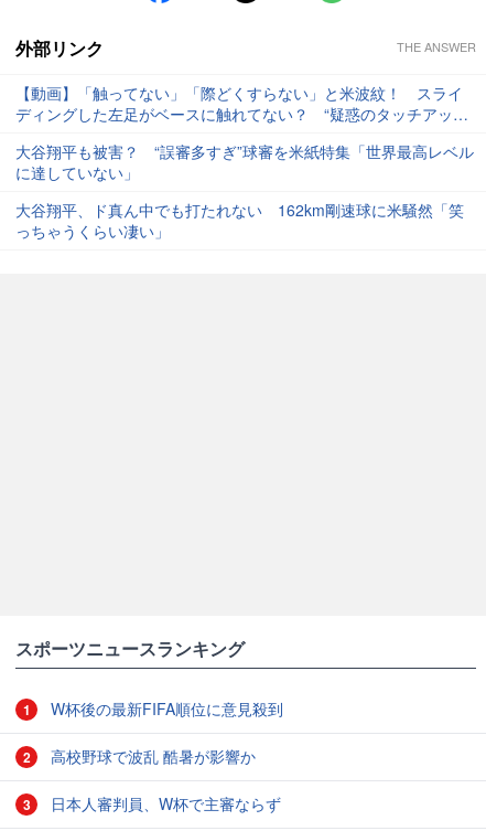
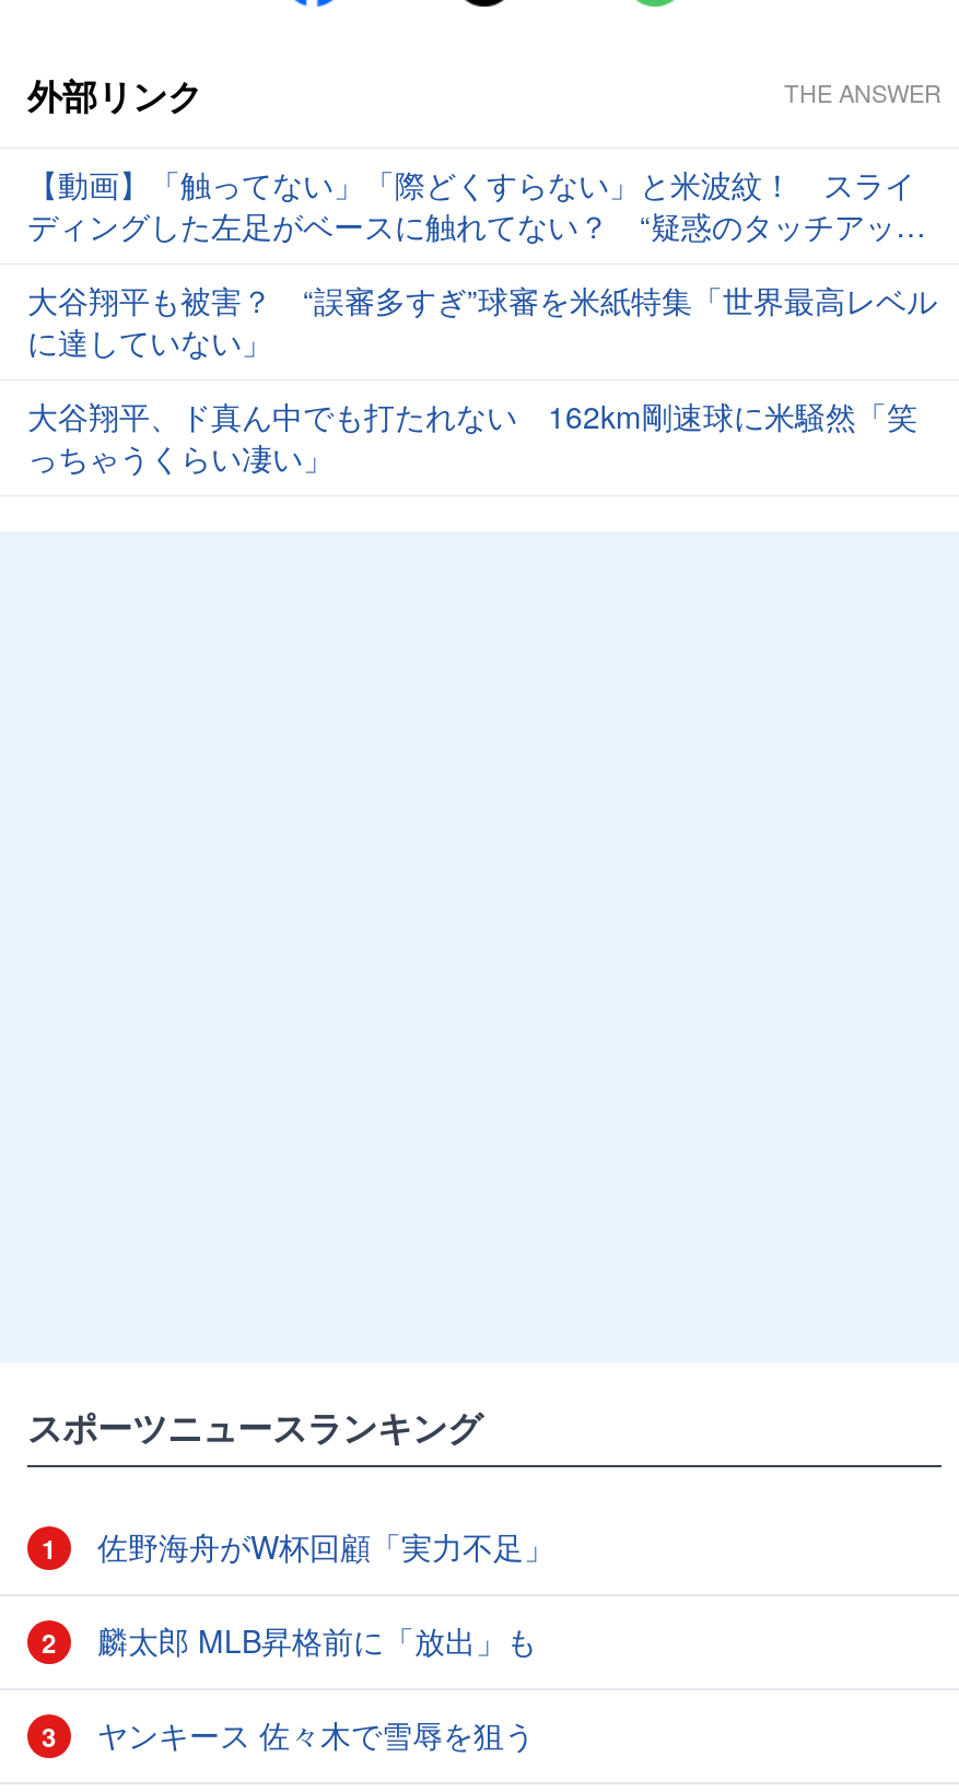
- W杯後の最新FIFA順位に意見殺到
+ 佐野海舟がW杯回顧「実力不足」

- 高校野球で波乱 酷暑が影響か
+ 麟太郎 MLB昇格前に「放出」も

- 日本人審判員、W杯で主審ならず
+ ヤンキース 佐々木で雪辱を狙う
